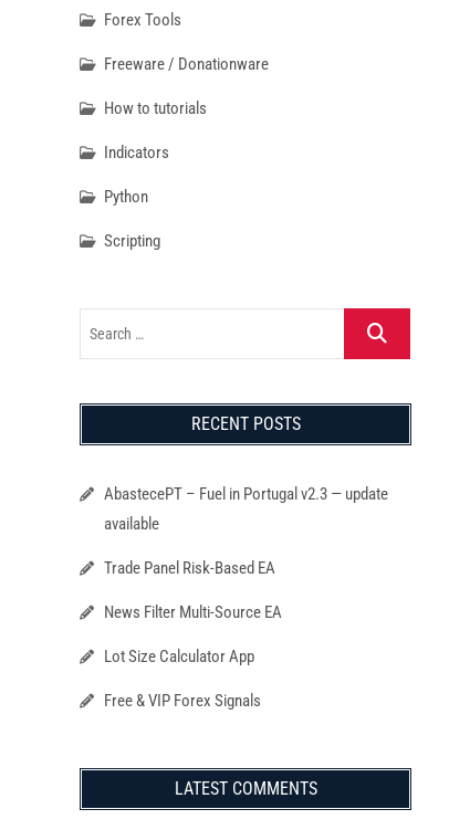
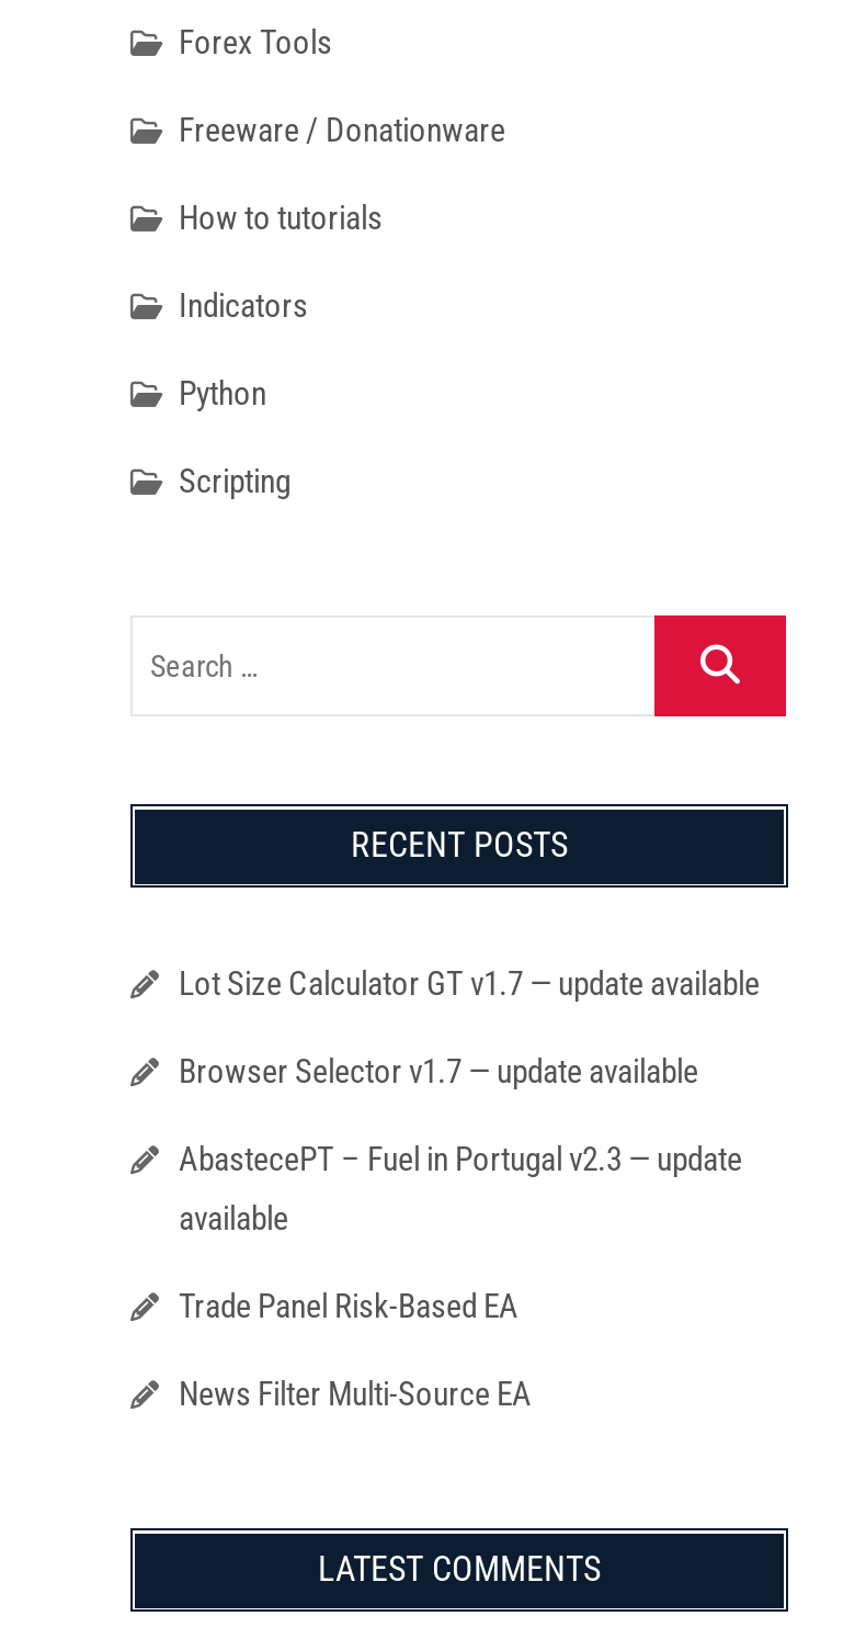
+ Lot Size Calculator GT v1.7 — update available
+ Browser Selector v1.7 — update available

moved down: AbastecePT – Fuel in Portugal v2.3 — update | available | Trade Panel Risk-Based EA | News Filter Multi-Source EA

- Lot Size Calculator App
- Free & VIP Forex Signals
